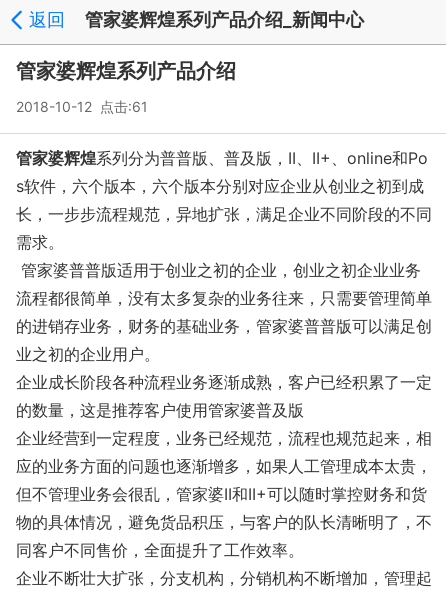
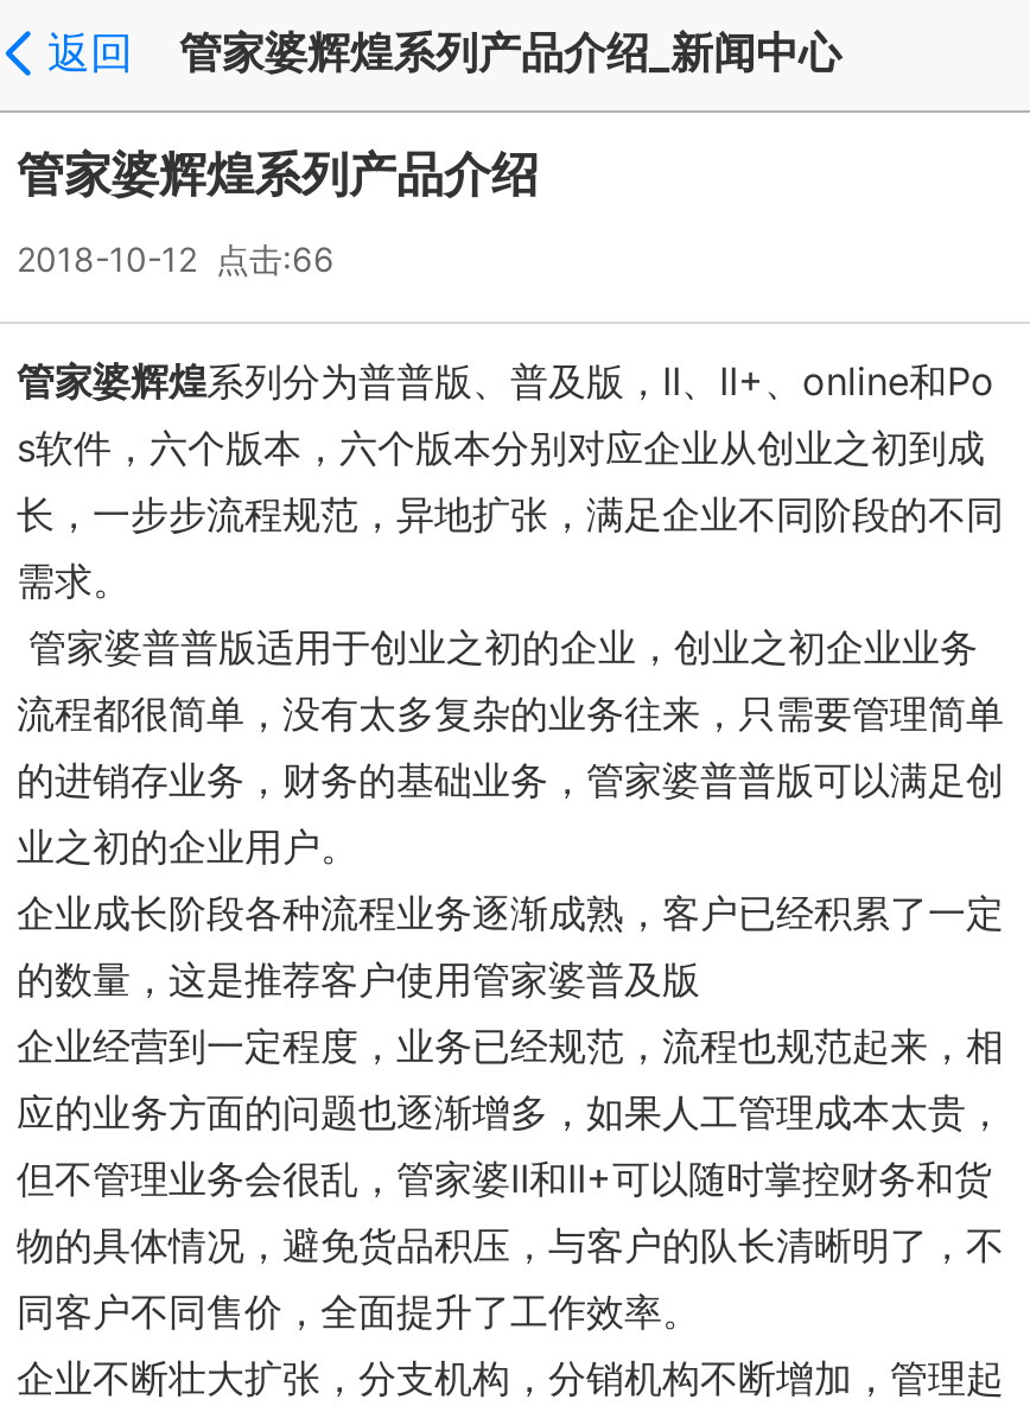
- 2018-10-12 点击:61
+ 2018-10-12 点击:66
